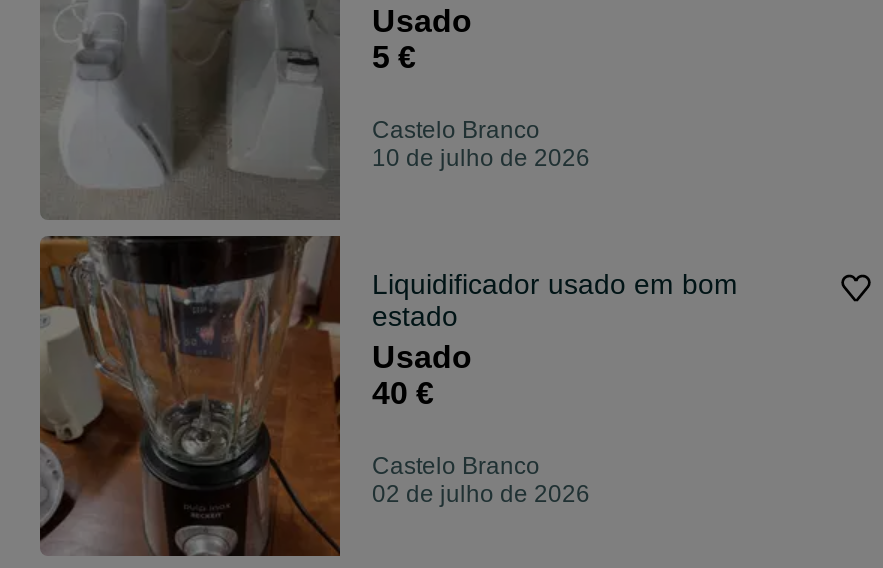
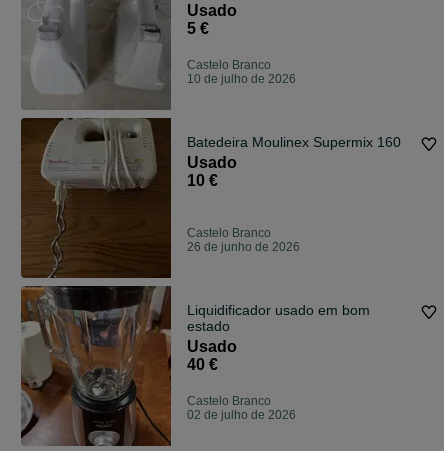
+ [image]
+ Batedeira Moulinex Supermix 160
+ Usado
+ 10 €
+ Castelo Branco
+ 26 de junho de 2026
